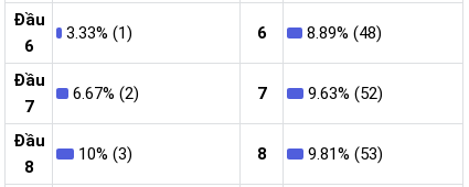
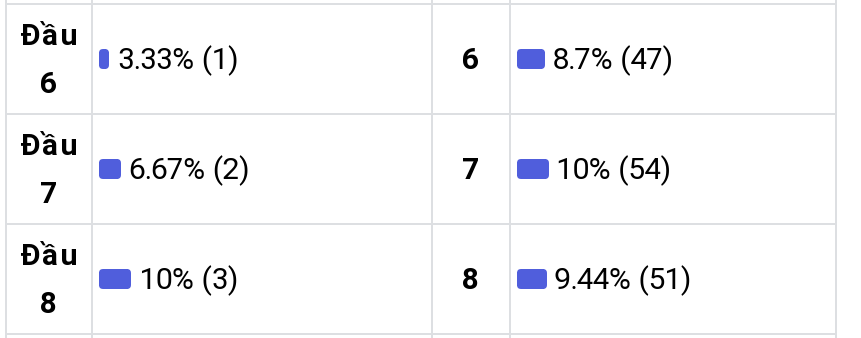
- 6 8.89% (48)
+ 6 8.7% (47)

- 7 9.63% (52)
+ 7 10% (54)

- 8 9.81% (53)
+ 8 9.44% (51)
